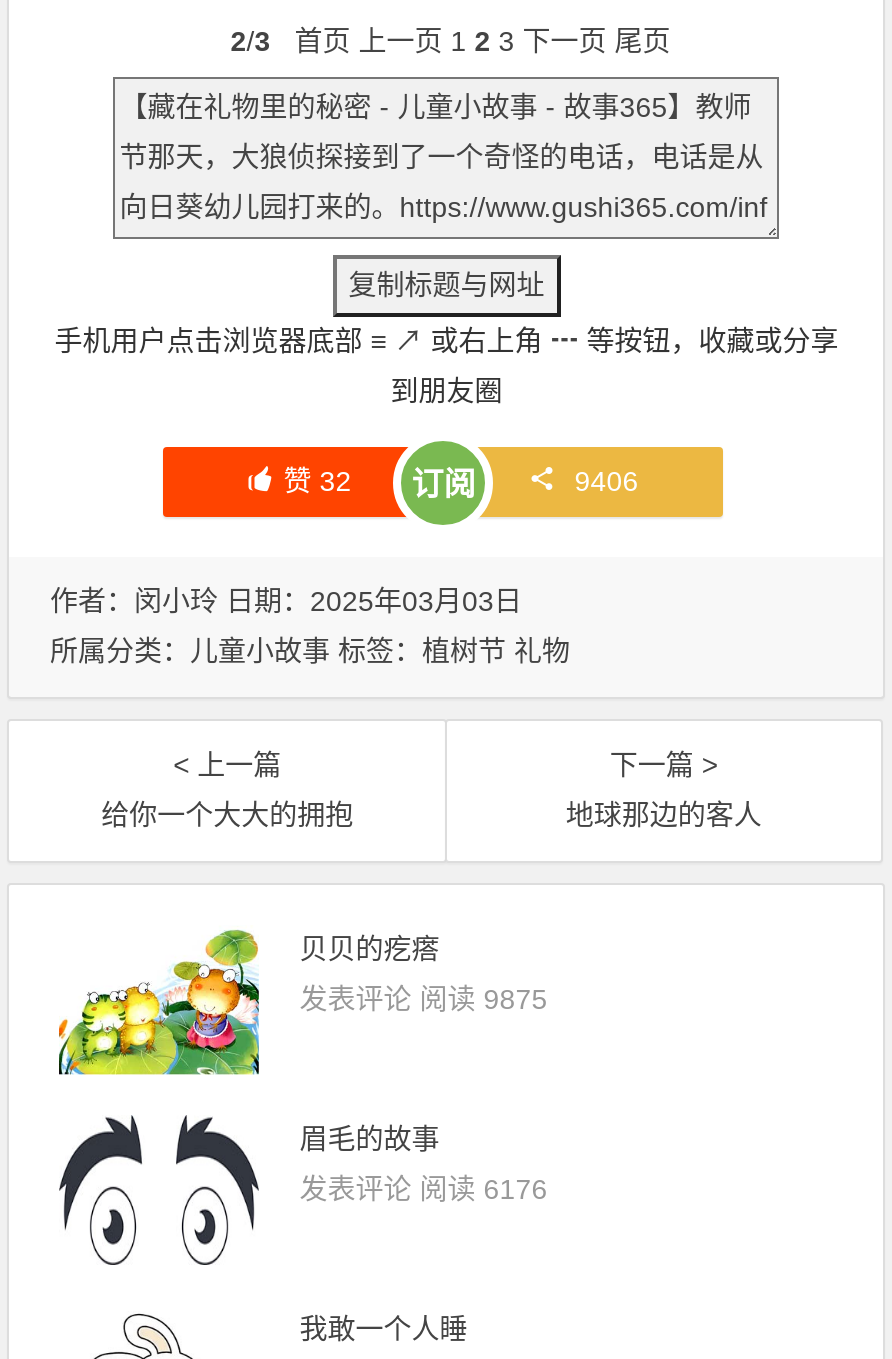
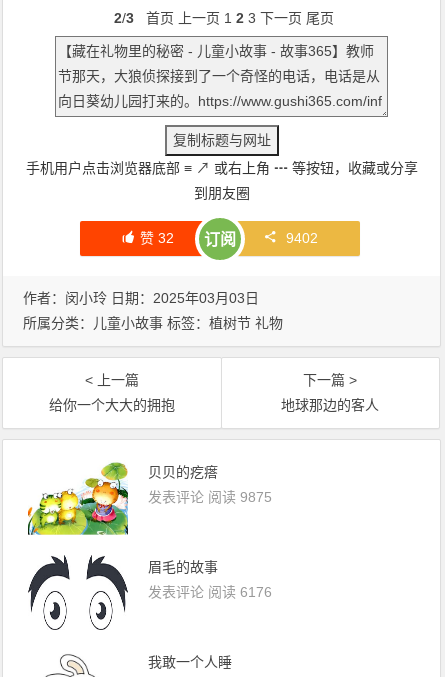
- 9406
+ 9402
